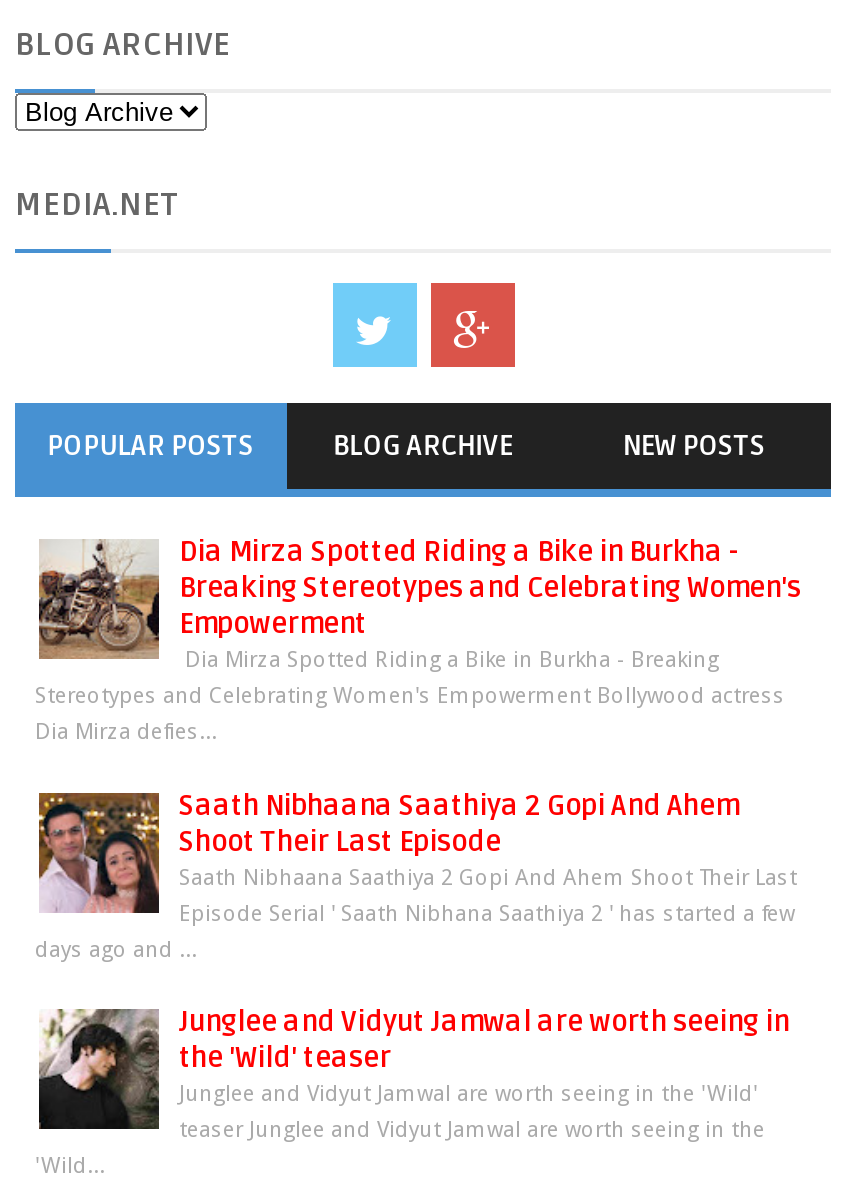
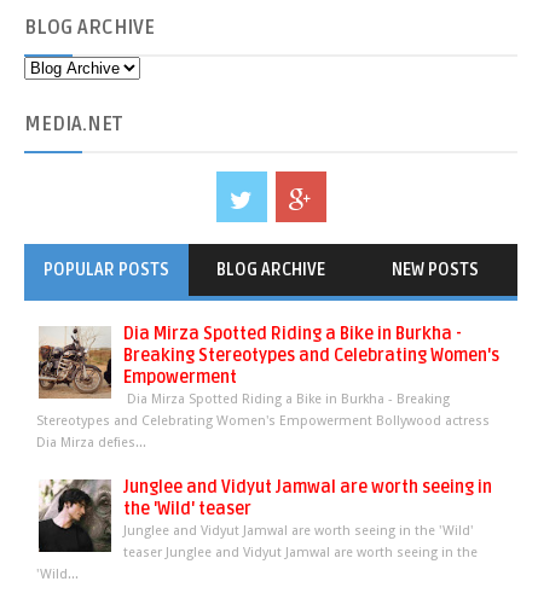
- [image]
- Saath Nibhaana Saathiya 2 Gopi And Ahem
- Shoot Their Last Episode
- Saath Nibhaana Saathiya 2 Gopi And Ahem Shoot Their Last
- Episode Serial ' Saath Nibhana Saathiya 2 ' has started a few
- days ago and ...
